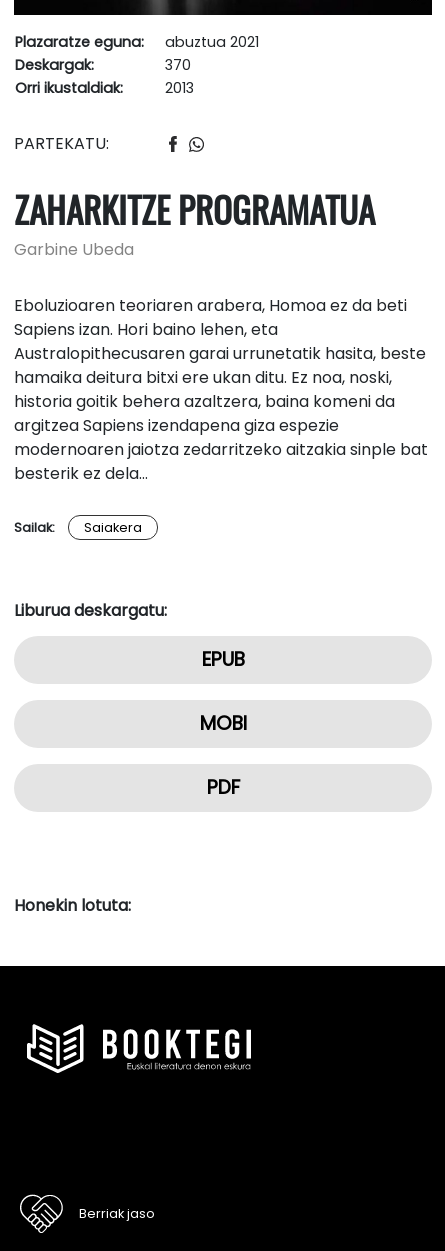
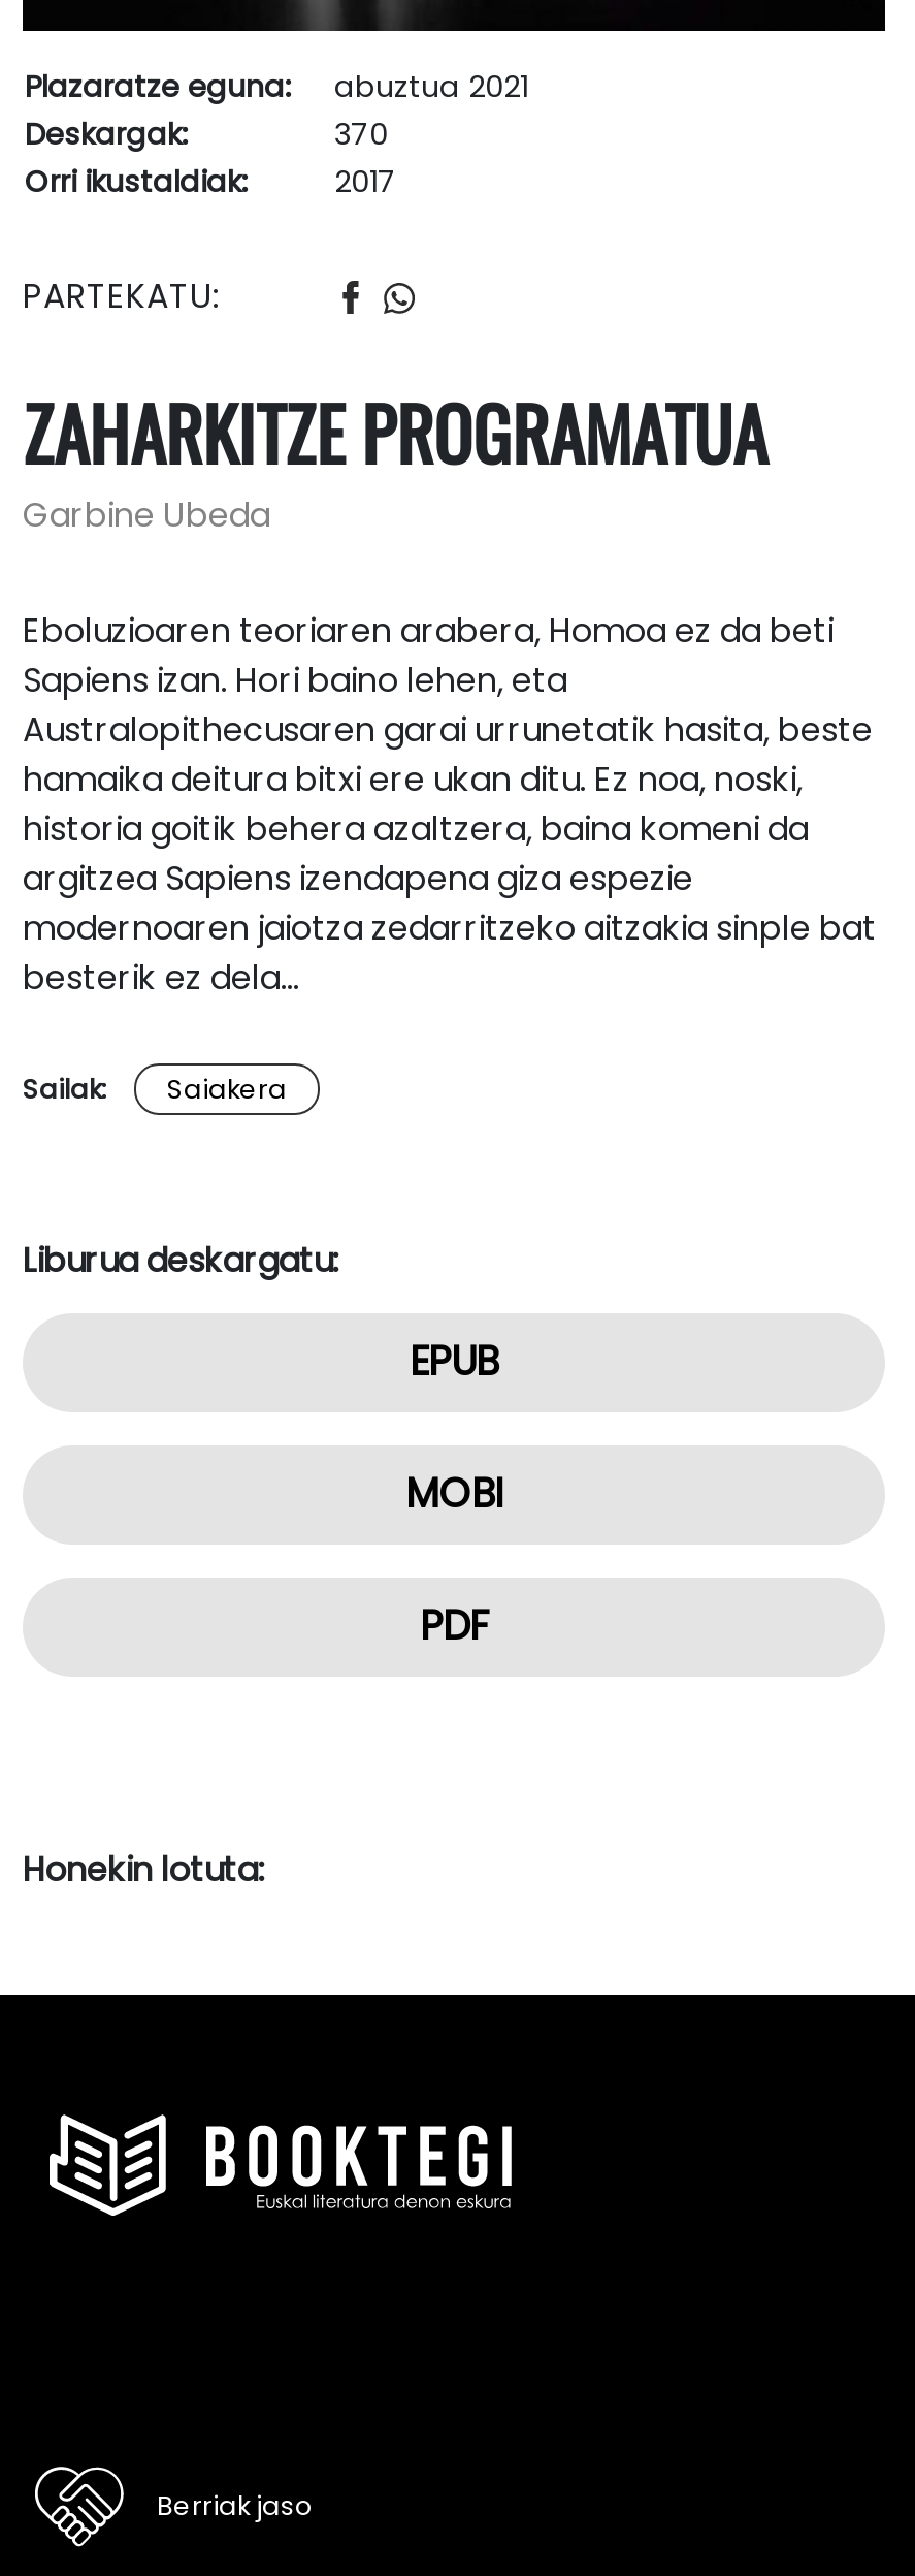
- 2013
+ 2017
